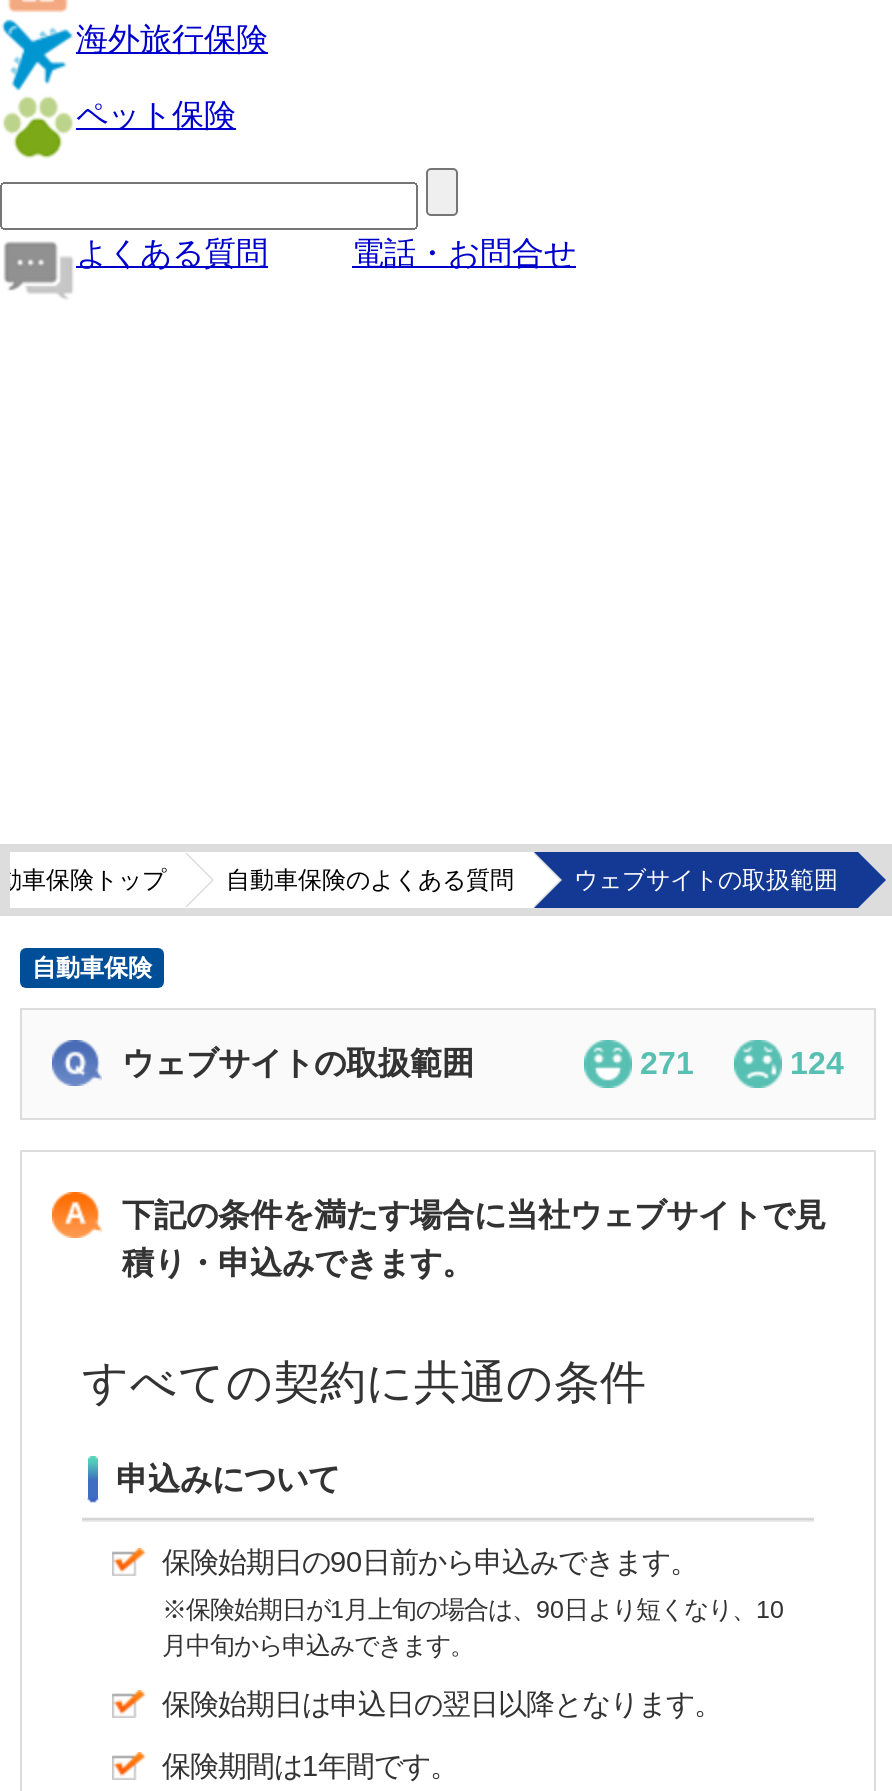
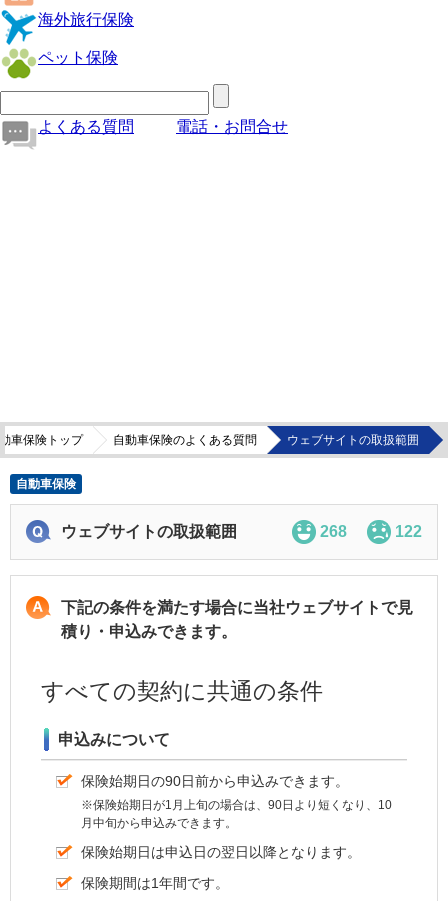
- 271
+ 268

- 124
+ 122
